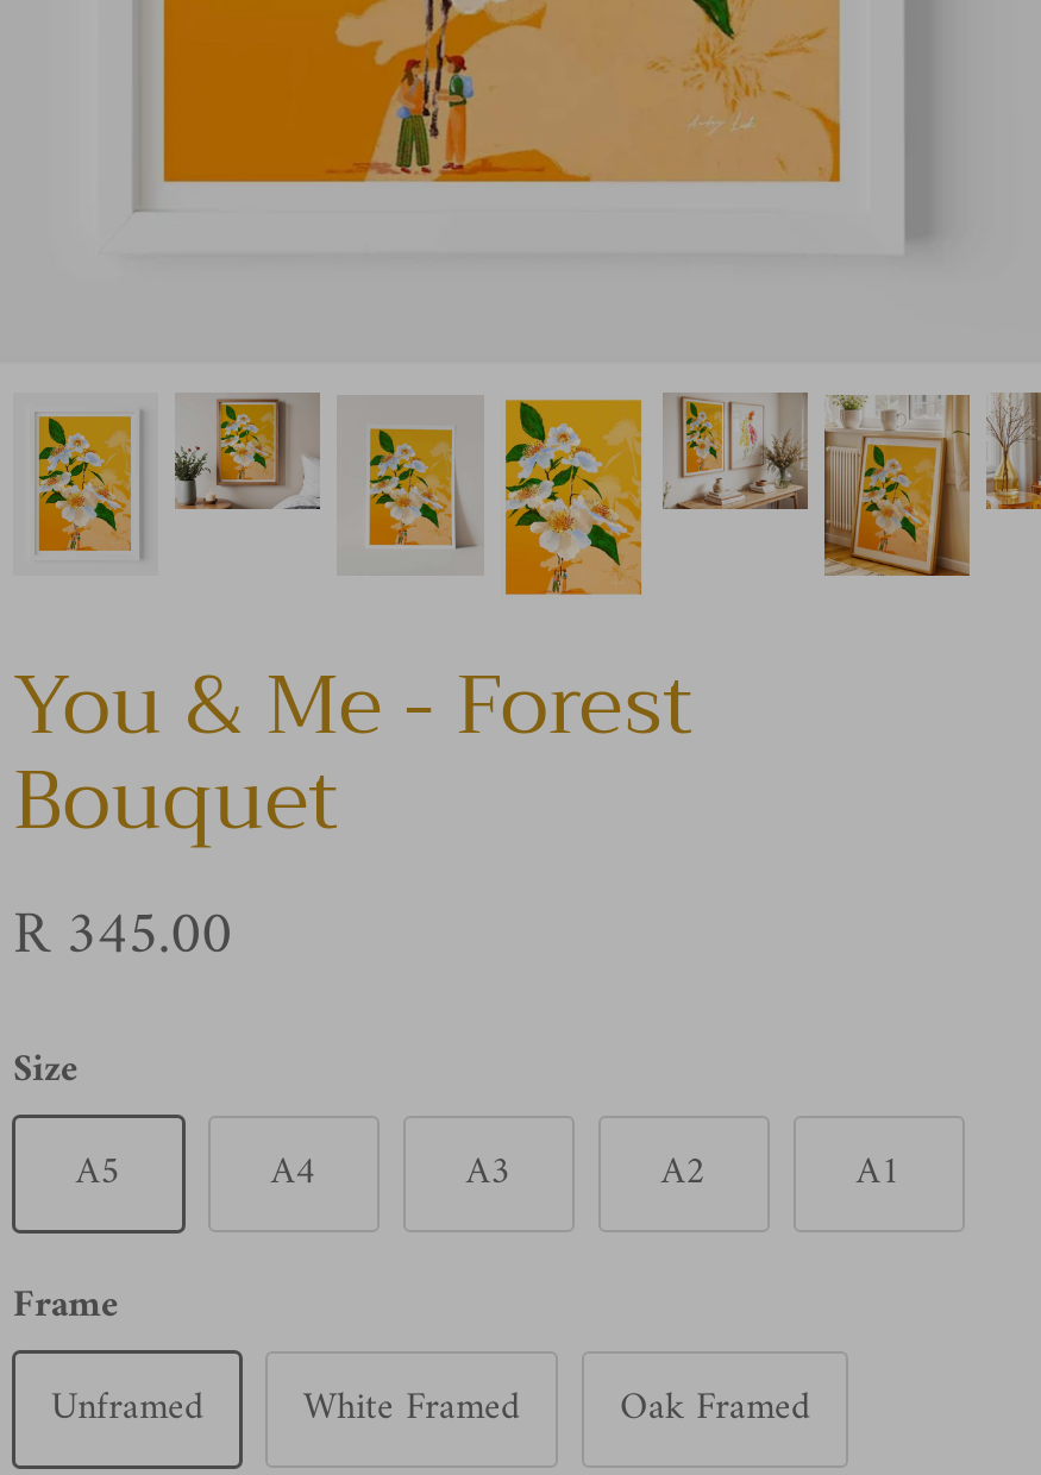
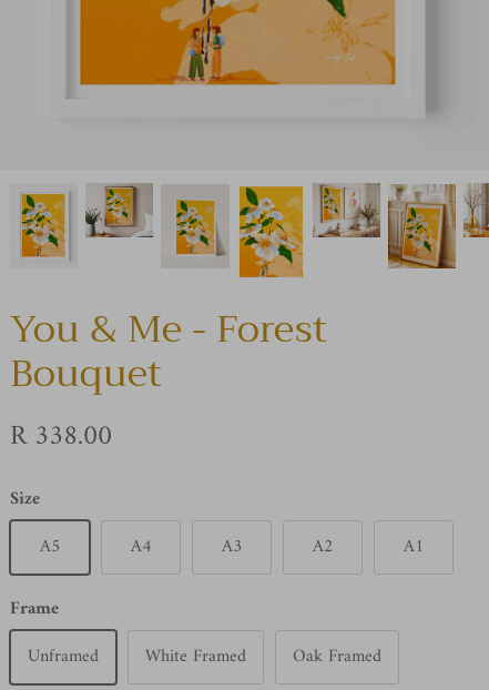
- R 345.00
+ R 338.00
